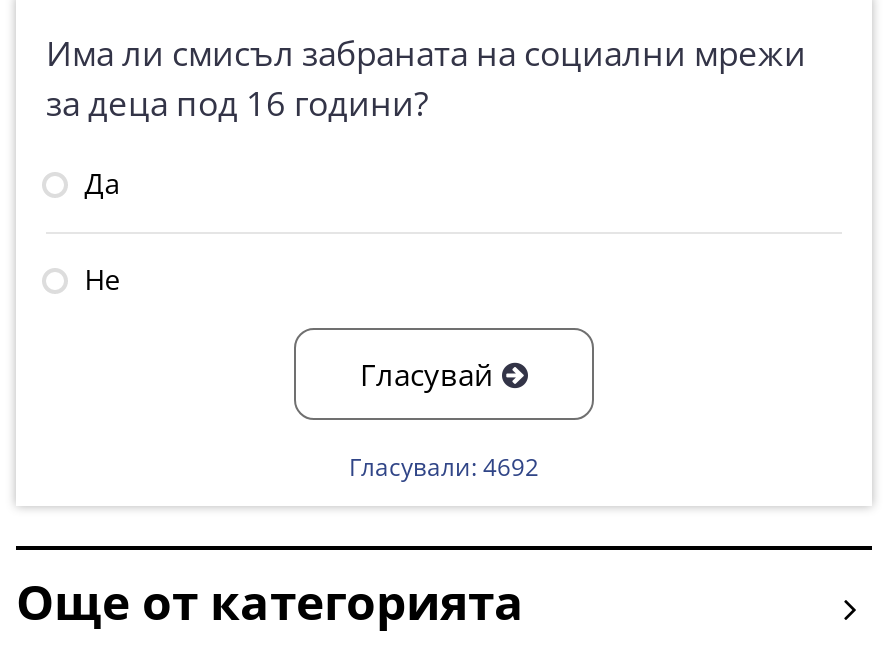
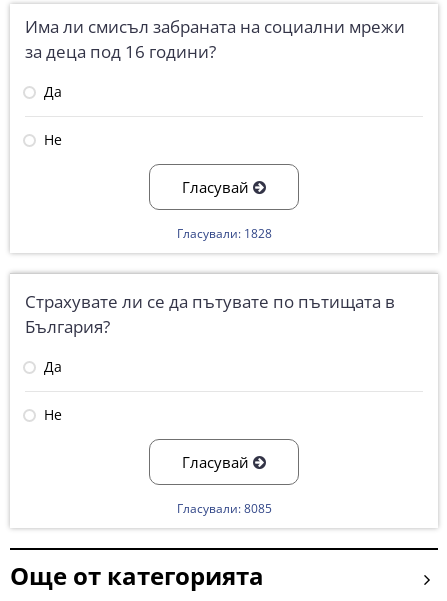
- Гласували: 4692
+ Гласували: 1828
+ Страхувате ли се да пътувате по пътищата в
+ България?
+ Да
+ Не
+ Гласувай
+ Гласували: 8085
